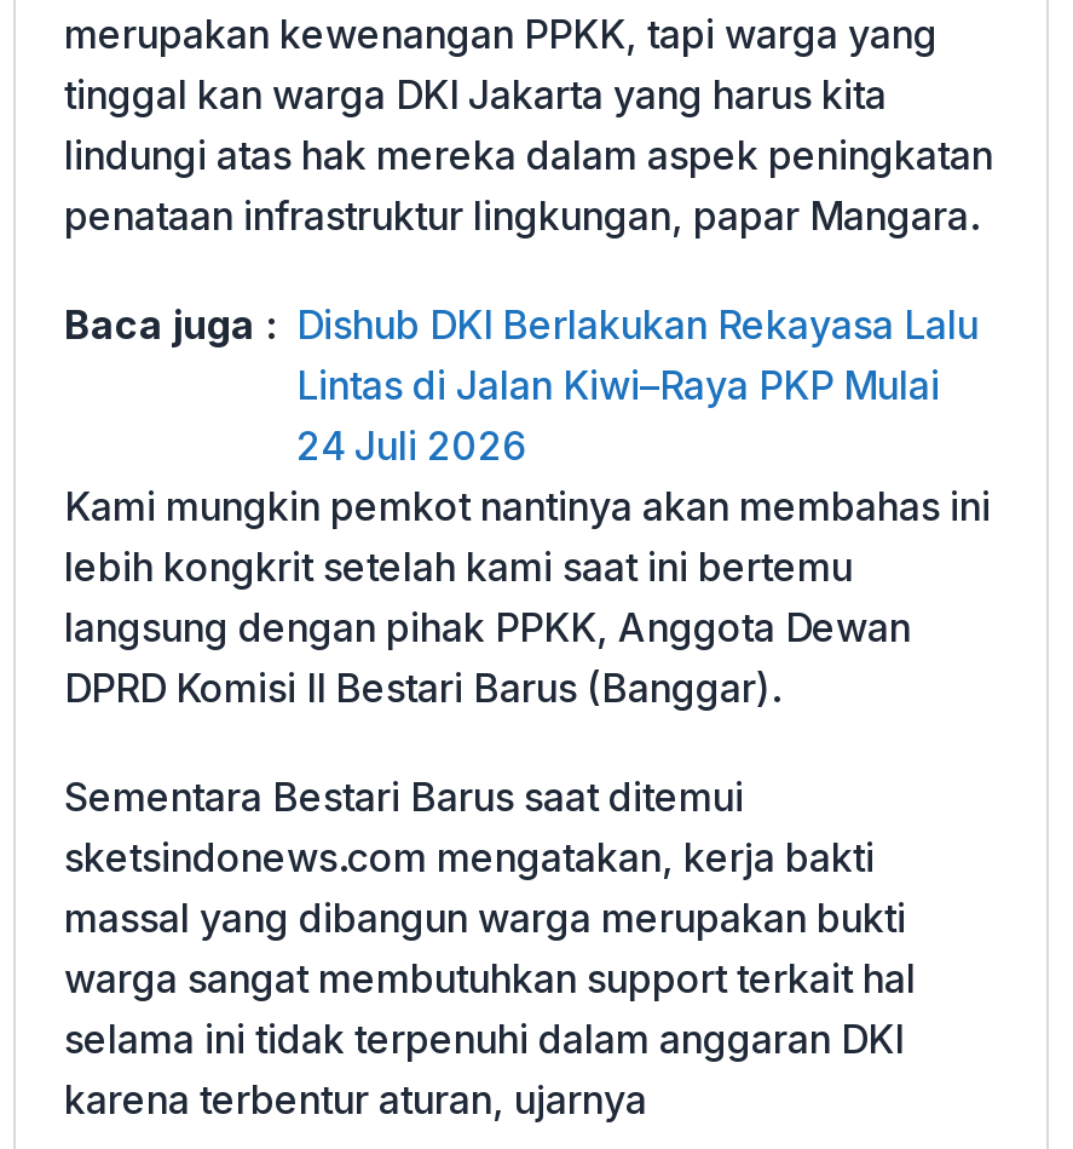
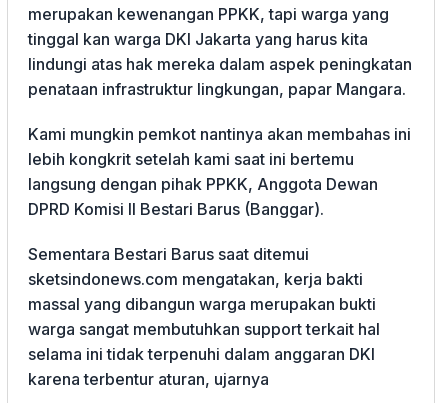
- Baca juga : Dishub DKI Berlakukan Rekayasa Lalu
- Lintas di Jalan Kiwi–Raya PKP Mulai
- 24 Juli 2026
